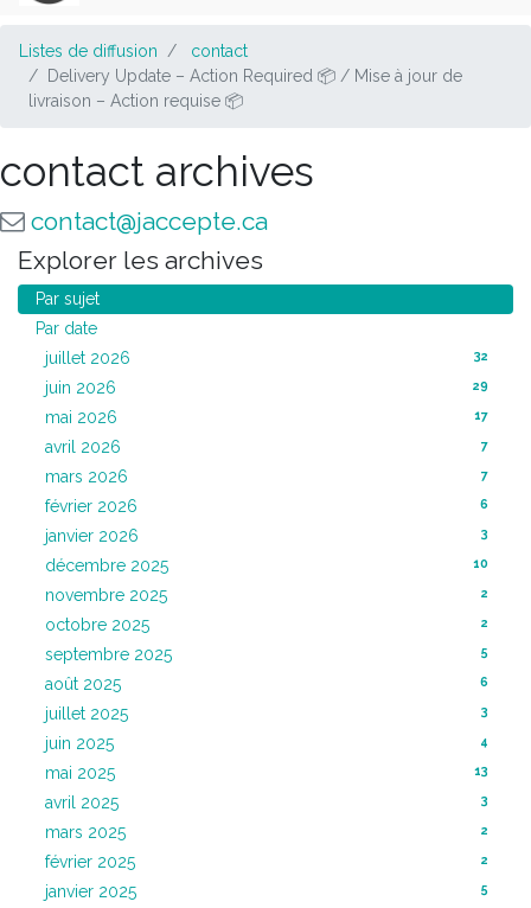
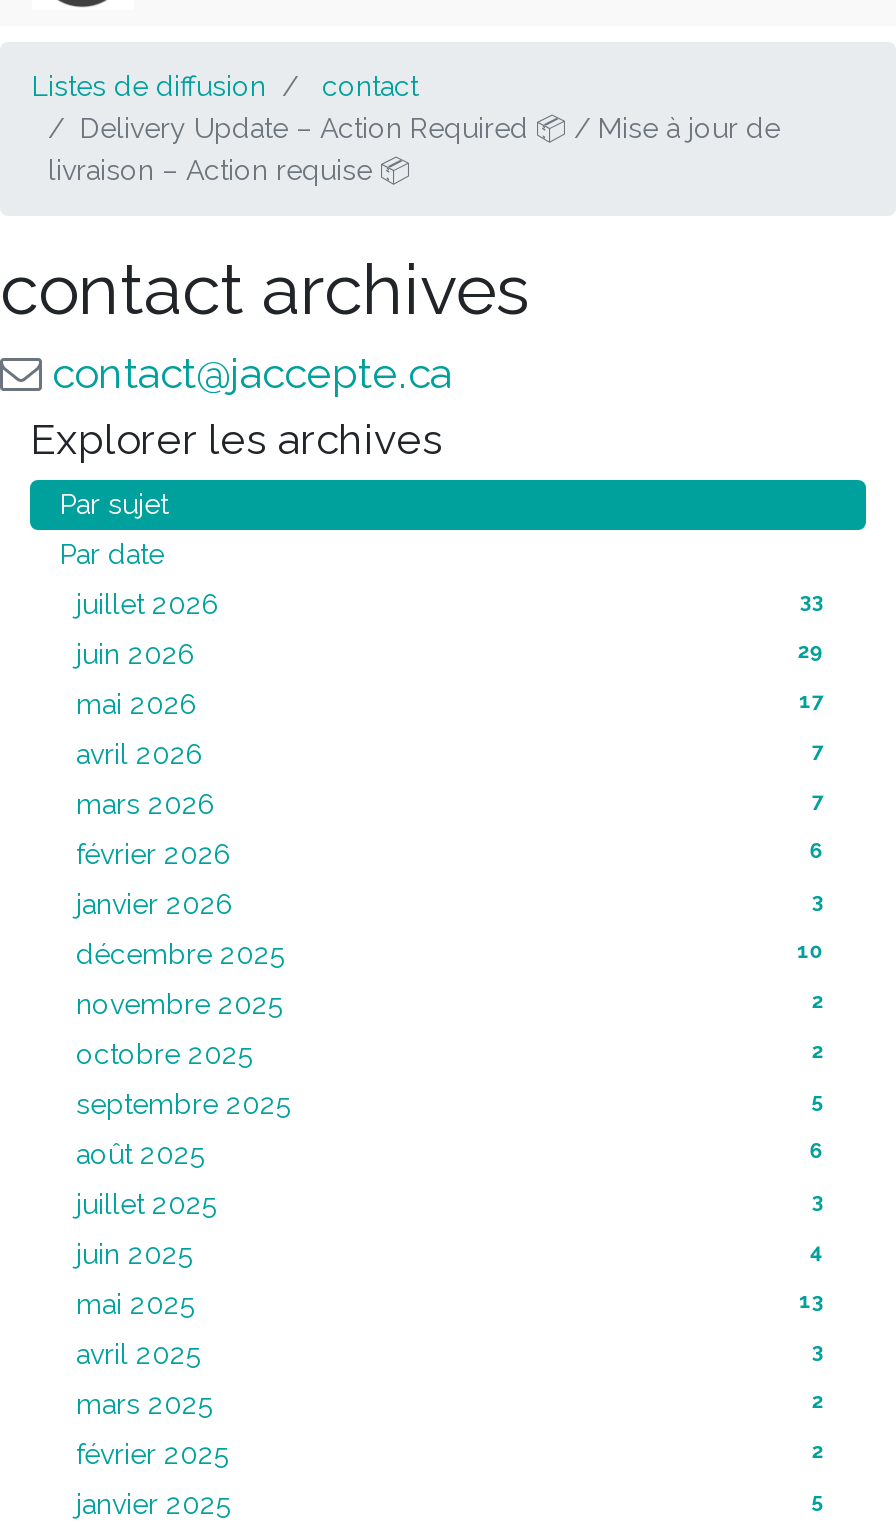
- 32
+ 33
